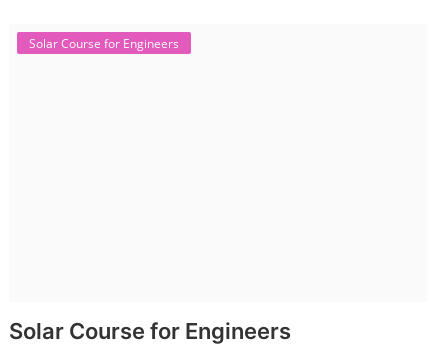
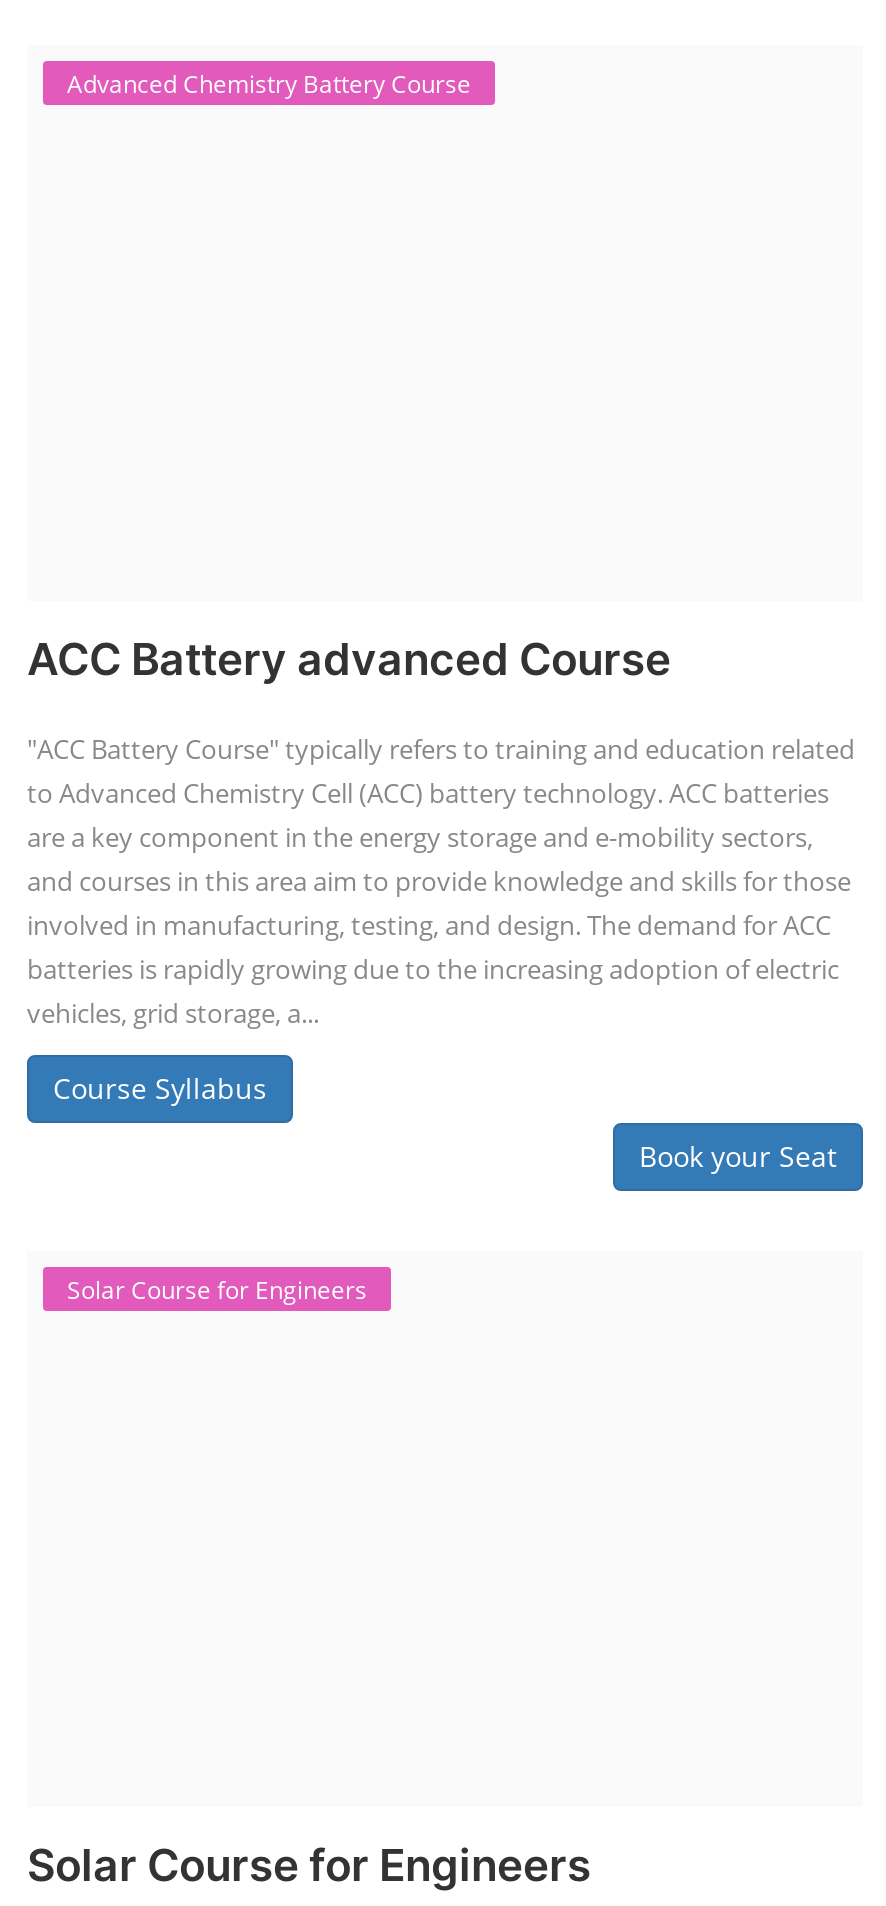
+ Advanced Chemistry Battery Course

+ ACC Battery advanced Course
+ "ACC Battery Course" typically refers to training and education related
+ to Advanced Chemistry Cell (ACC) battery technology. ACC batteries
+ are a key component in the energy storage and e-mobility sectors,
+ and courses in this area aim to provide knowledge and skills for those
+ involved in manufacturing, testing, and design. The demand for ACC
+ batteries is rapidly growing due to the increasing adoption of electric
+ vehicles, grid storage, a...
+ Course Syllabus
+ Book your Seat
